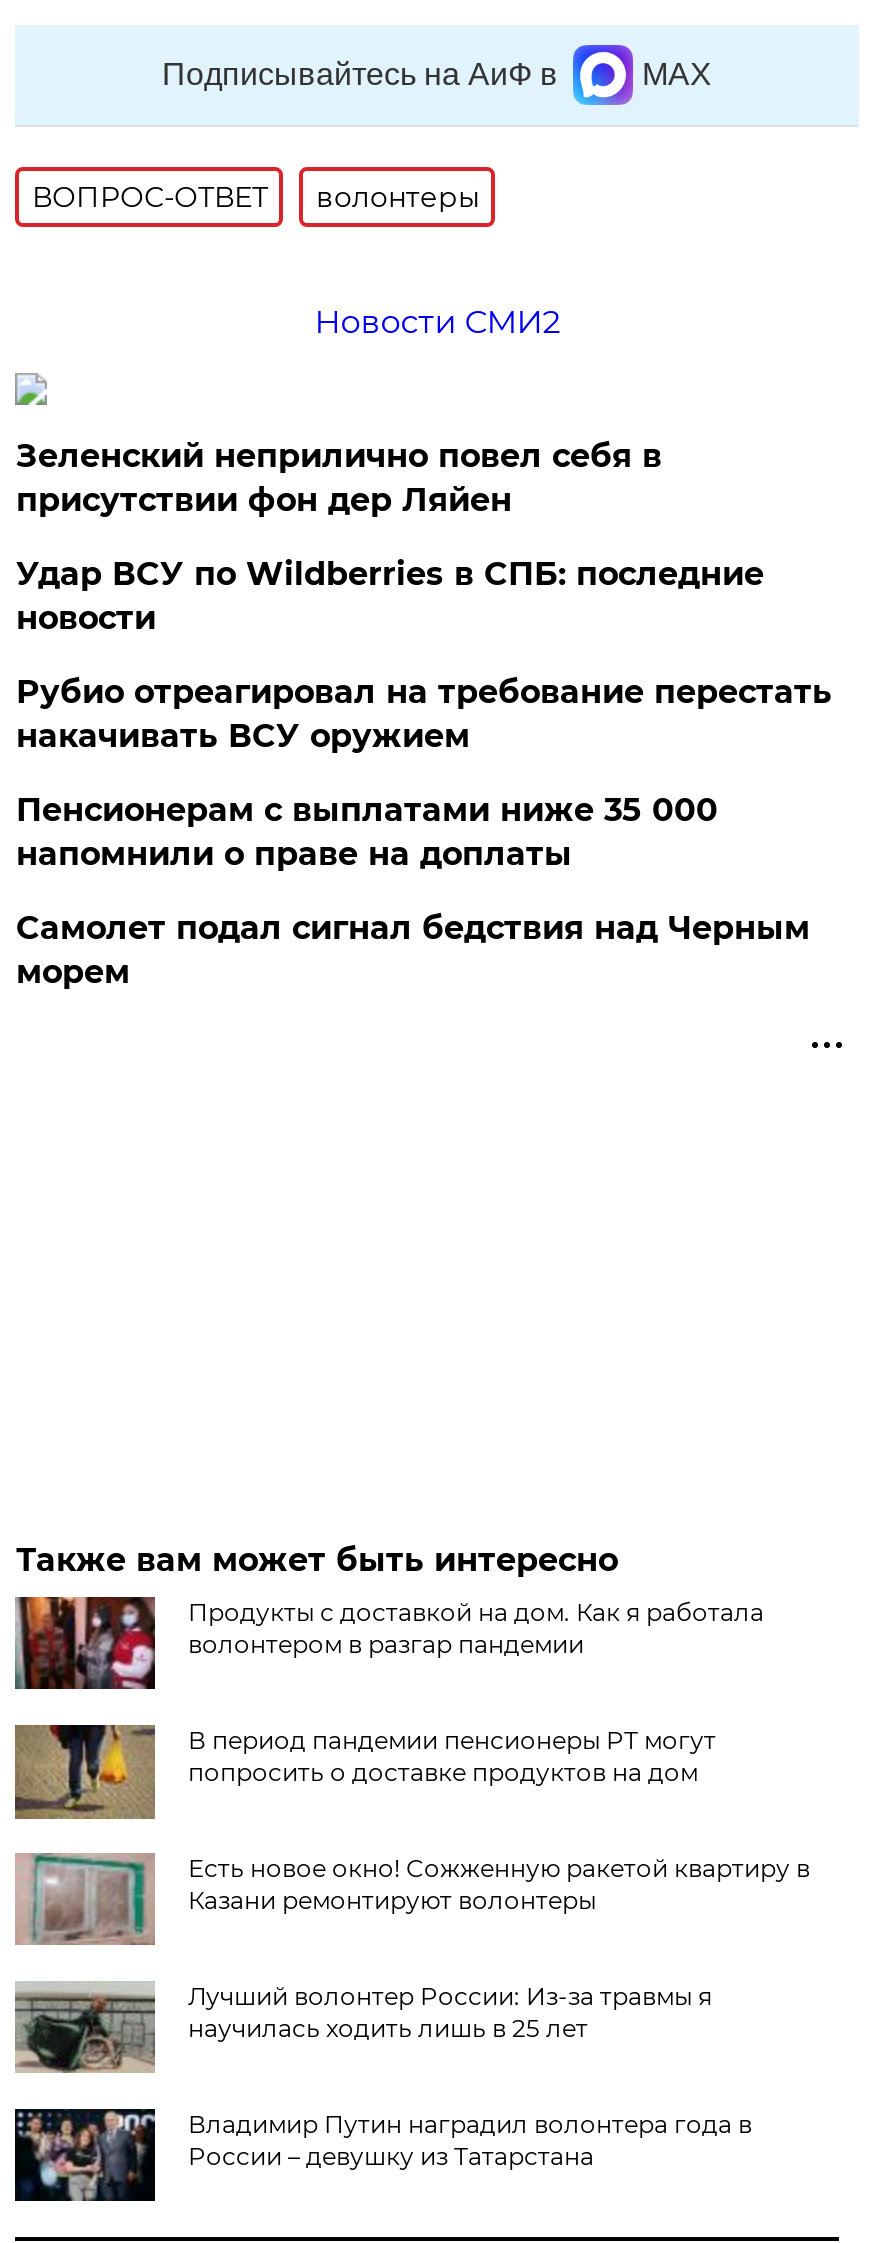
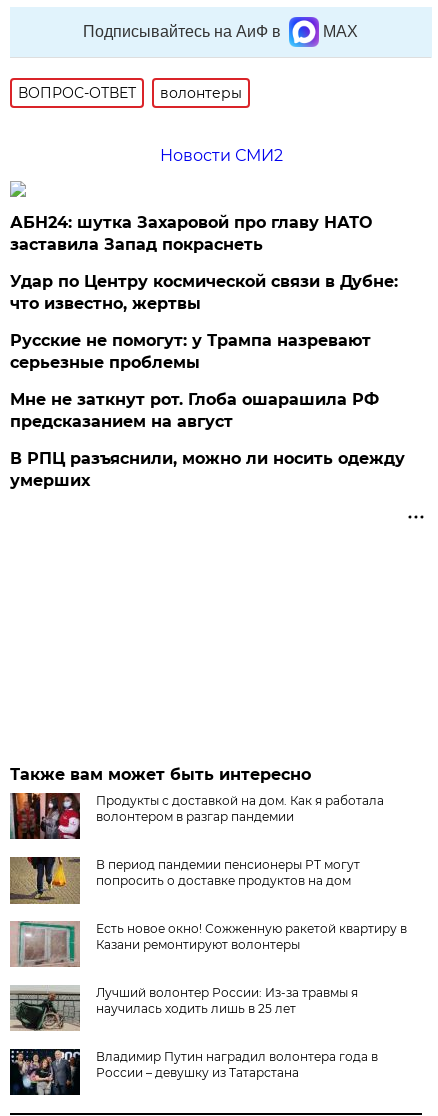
- Зеленский неприлично повел cебя в
- присутствии фон дер Ляйен
+ АБН24: шутка Захаровой про главу НАТО
+ заставила Запад покраснеть

- Удар ВСУ по Wildberries в СПБ: последние
- новости
+ Удар по Центру космической связи в Дубне:
+ что известно, жертвы

- Рубио отреагировал на требование перестать
- накачивать ВСУ оружием
+ Русские не помогут: у Трампа назревают
+ серьезные проблемы

- Пенсионерам с выплатами ниже 35 000
- напомнили о праве на доплаты
+ Мне не заткнут рот. Глоба ошарашила РФ
+ предсказанием на август

- Самолет подал сигнал бедствия над Черным
- морем
+ В РПЦ разъяснили, можно ли носить одежду
+ умерших
